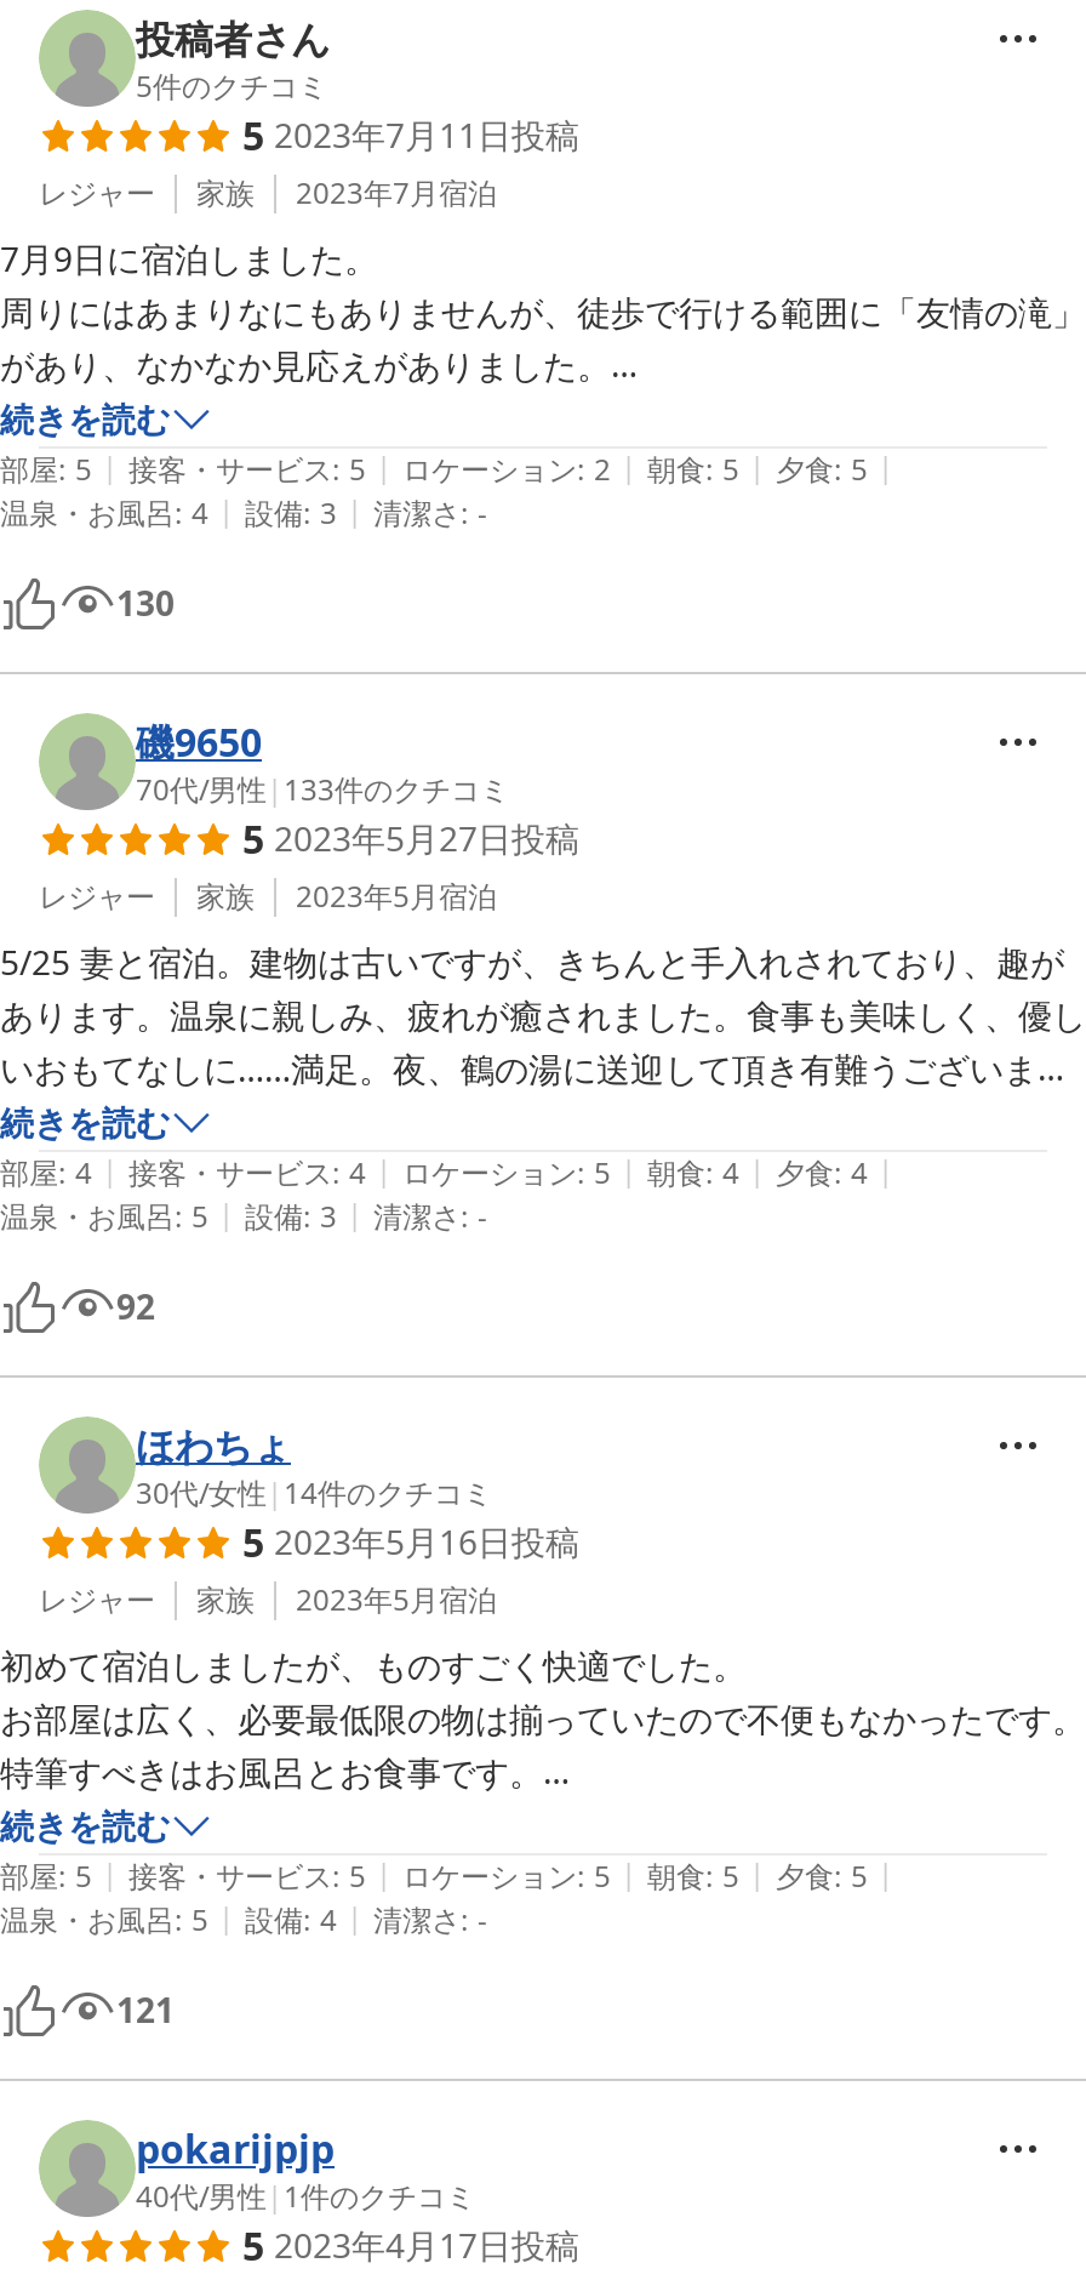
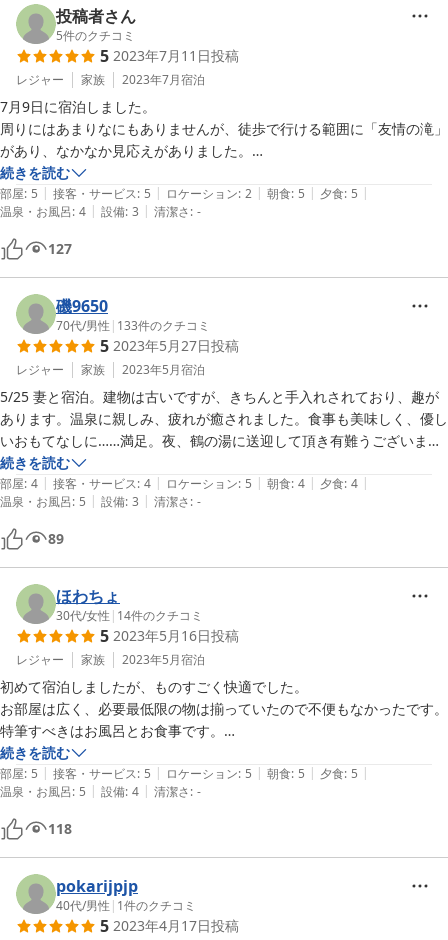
- 130
+ 127

- 92
+ 89

- 121
+ 118
